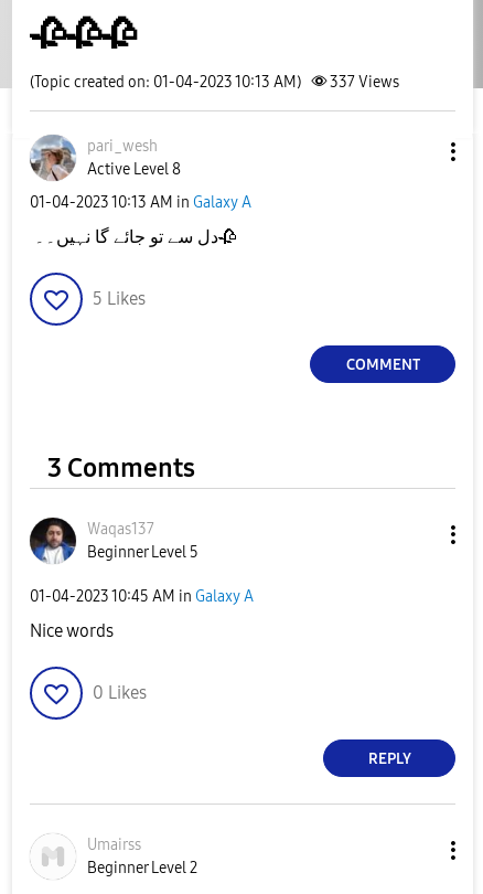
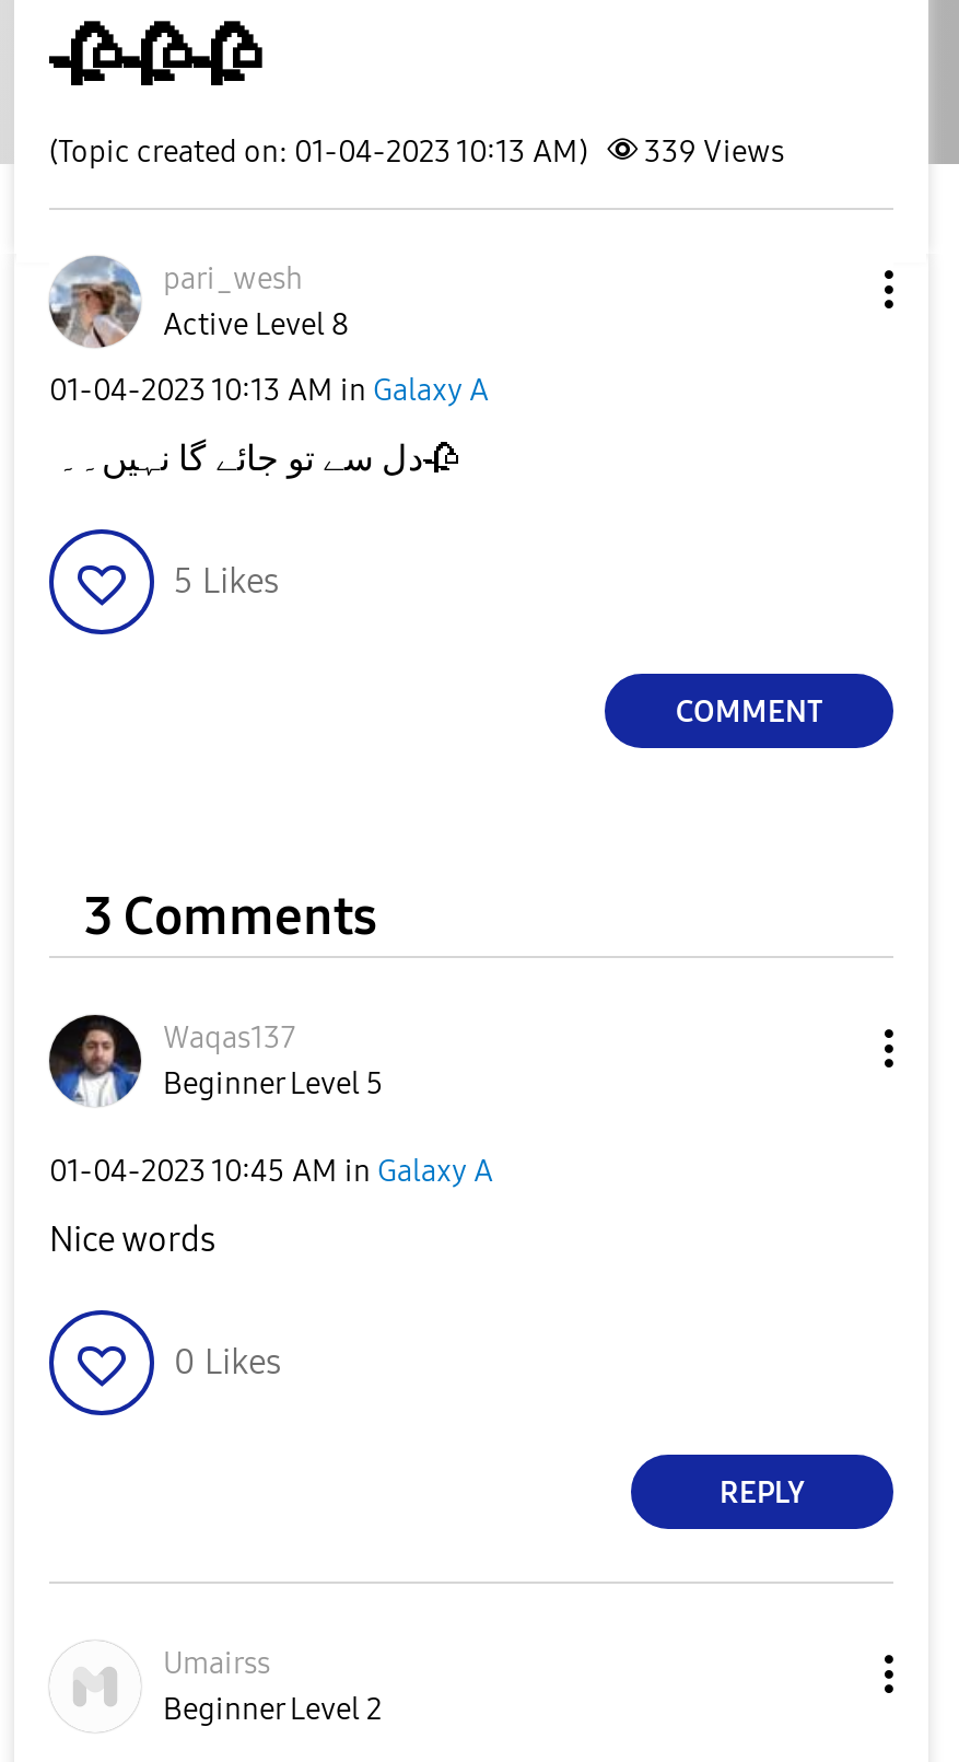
- (Topic created on: 01-04-2023 10:13 AM) 337 Views
+ (Topic created on: 01-04-2023 10:13 AM) 339 Views
